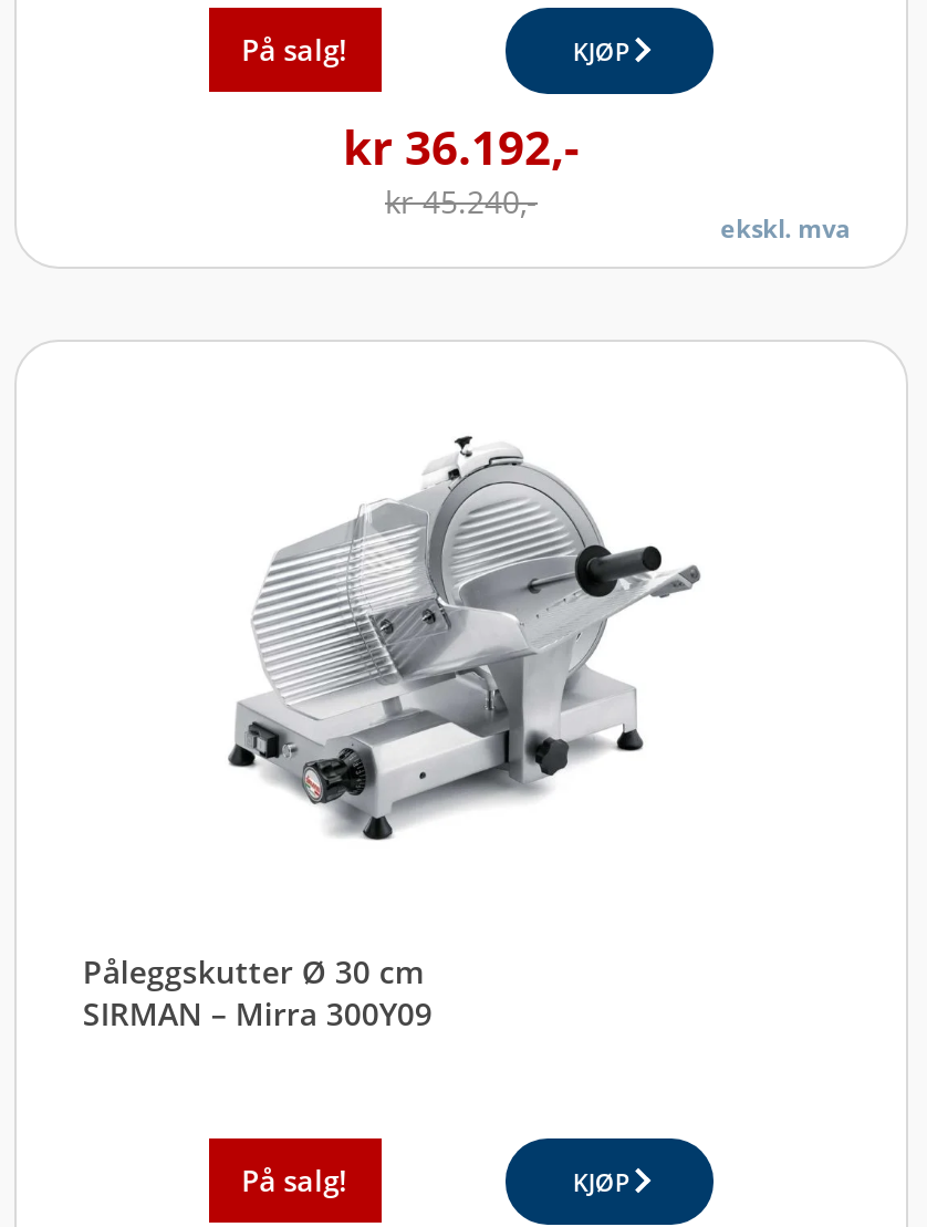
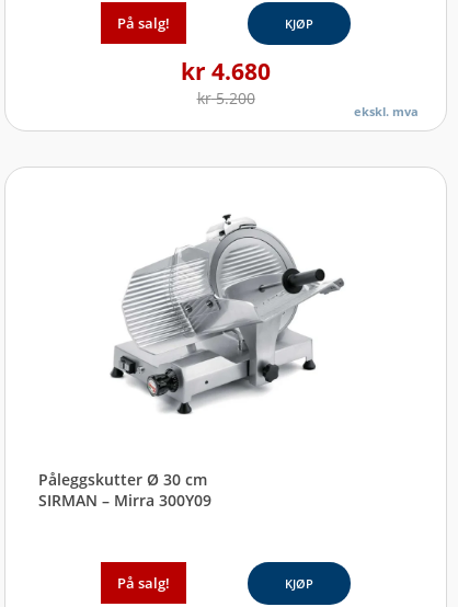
- kr 36.192,-
+ kr 4.680

- kr45.240,-
+ kr5.200
